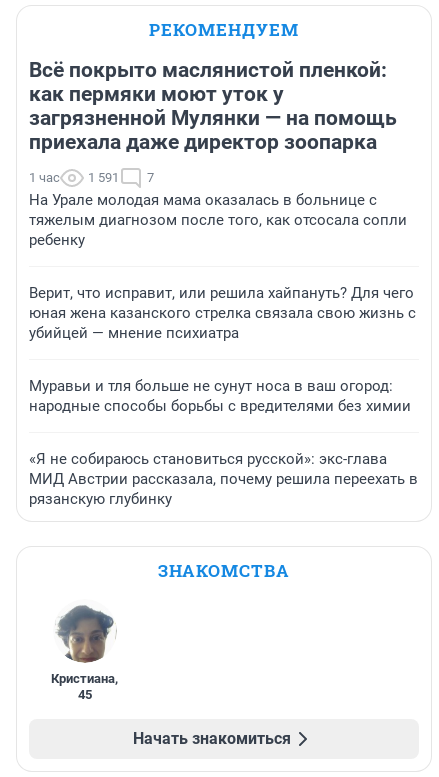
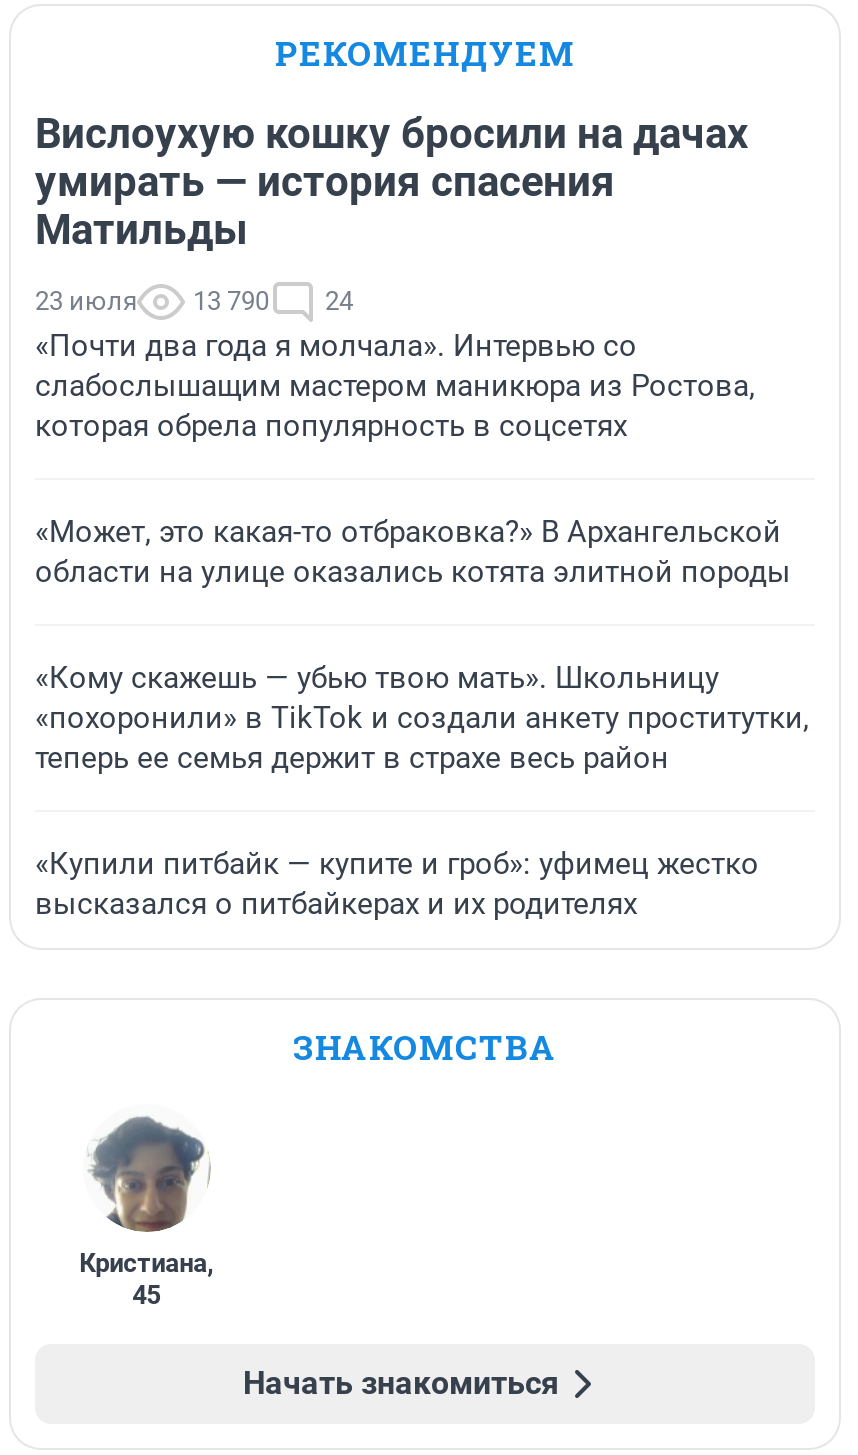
- Всё покрыто маслянистой пленкой:
- как пермяки моют уток у
- загрязненной Мулянки — на помощь
- приехала даже директор зоопарка
+ Вислоухую кошку бросили на дачах
+ умирать — история спасения
+ Матильды

- 1 час
- 1 591
- 7
- На Урале молодая мама оказалась в больнице с
- тяжелым диагнозом после того, как отсосала сопли
- ребенку
+ 23 июля
+ 13 790
+ 24
+ «Почти два года я молчала». Интервью со
+ слабослышащим мастером маникюра из Ростова,
+ которая обрела популярность в соцсетях

- Верит, что исправит, или решила хайпануть? Для чего
- юная жена казанского стрелка связала свою жизнь с
- убийцей — мнение психиатра
+ «Может, это какая-то отбраковка?» В Архангельской
+ области на улице оказались котята элитной породы

- Муравьи и тля больше не сунут носа в ваш огород:
- народные способы борьбы с вредителями без химии
+ «Кому скажешь — убью твою мать». Школьницу
+ «похоронили» в TikTok и создали анкету проститутки,
+ теперь ее семья держит в страхе весь район

- «Я не собираюсь становиться русской»: экс-глава
- МИД Австрии рассказала, почему решила переехать в
- рязанскую глубинку
+ «Купили питбайк — купите и гроб»: уфимец жестко
+ высказался о питбайкерах и их родителях
